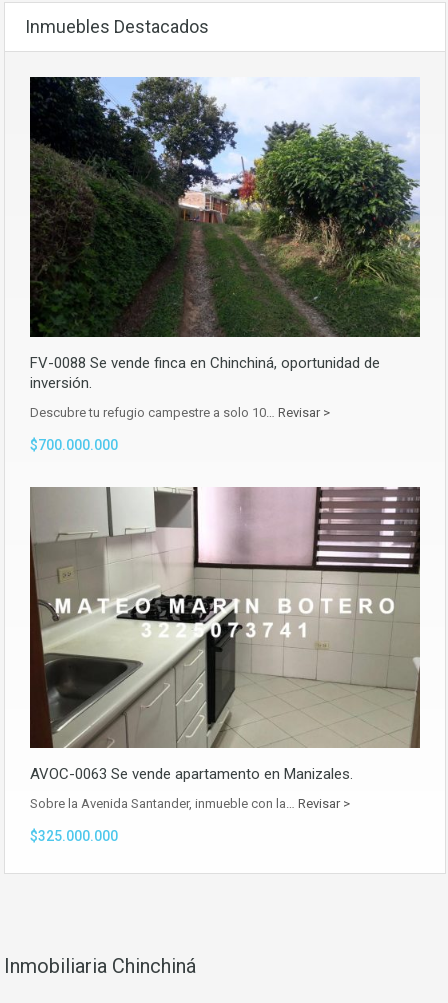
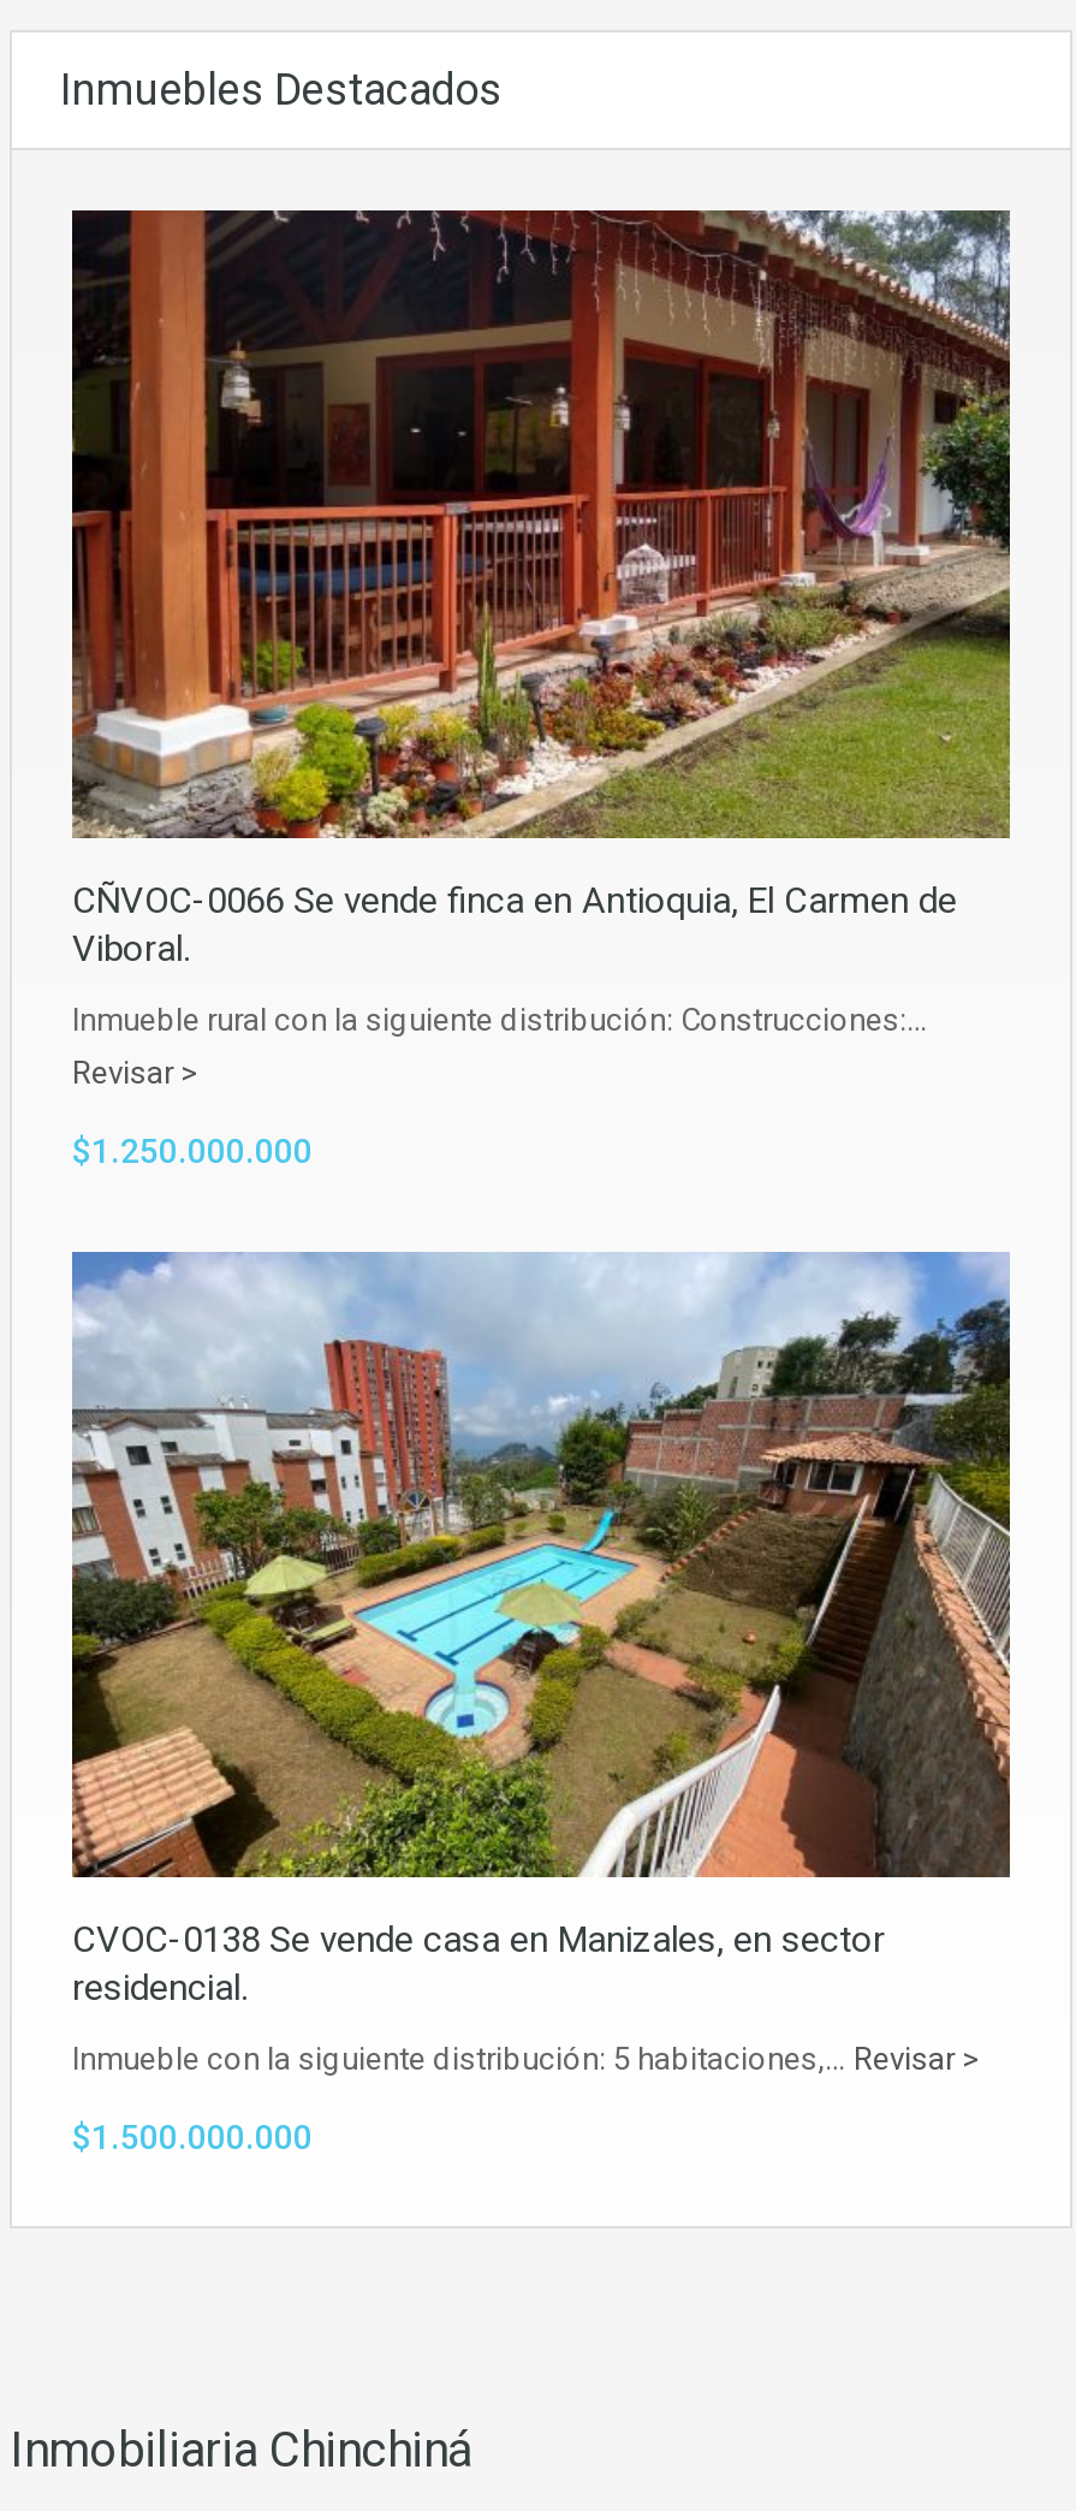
- [image]
- FV-0088 Se vende finca en Chinchiná, oportunidad de
- inversión.
- Descubre tu refugio campestre a solo 10… Revisar >
- $700.000.000
+ [image]
+ CÑVOC-0066 Se vende finca en Antioquia, El Carmen de
+ Viboral.
+ Inmueble rural con la siguiente distribución: Construcciones:…
+ Revisar >
+ $1.250.000.000

- [image]
- AVOC-0063 Se vende apartamento en Manizales.
- Sobre la Avenida Santander, inmueble con la… Revisar >
- $325.000.000
+ [image]
+ CVOC-0138 Se vende casa en Manizales, en sector
+ residencial.
+ Inmueble con la siguiente distribución: 5 habitaciones,… Revisar >
+ $1.500.000.000
